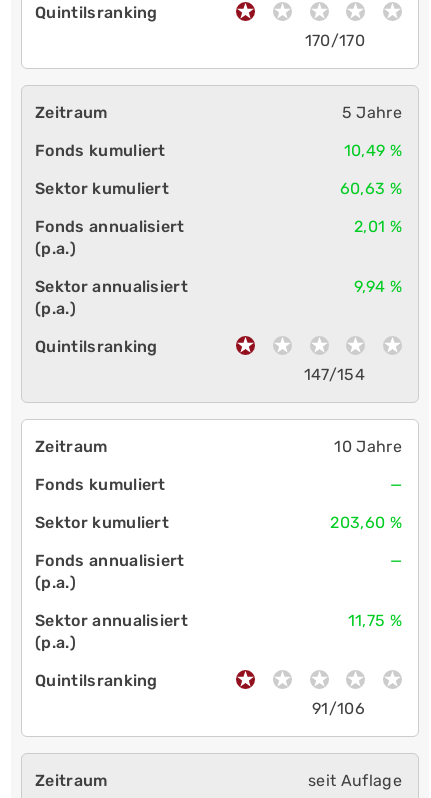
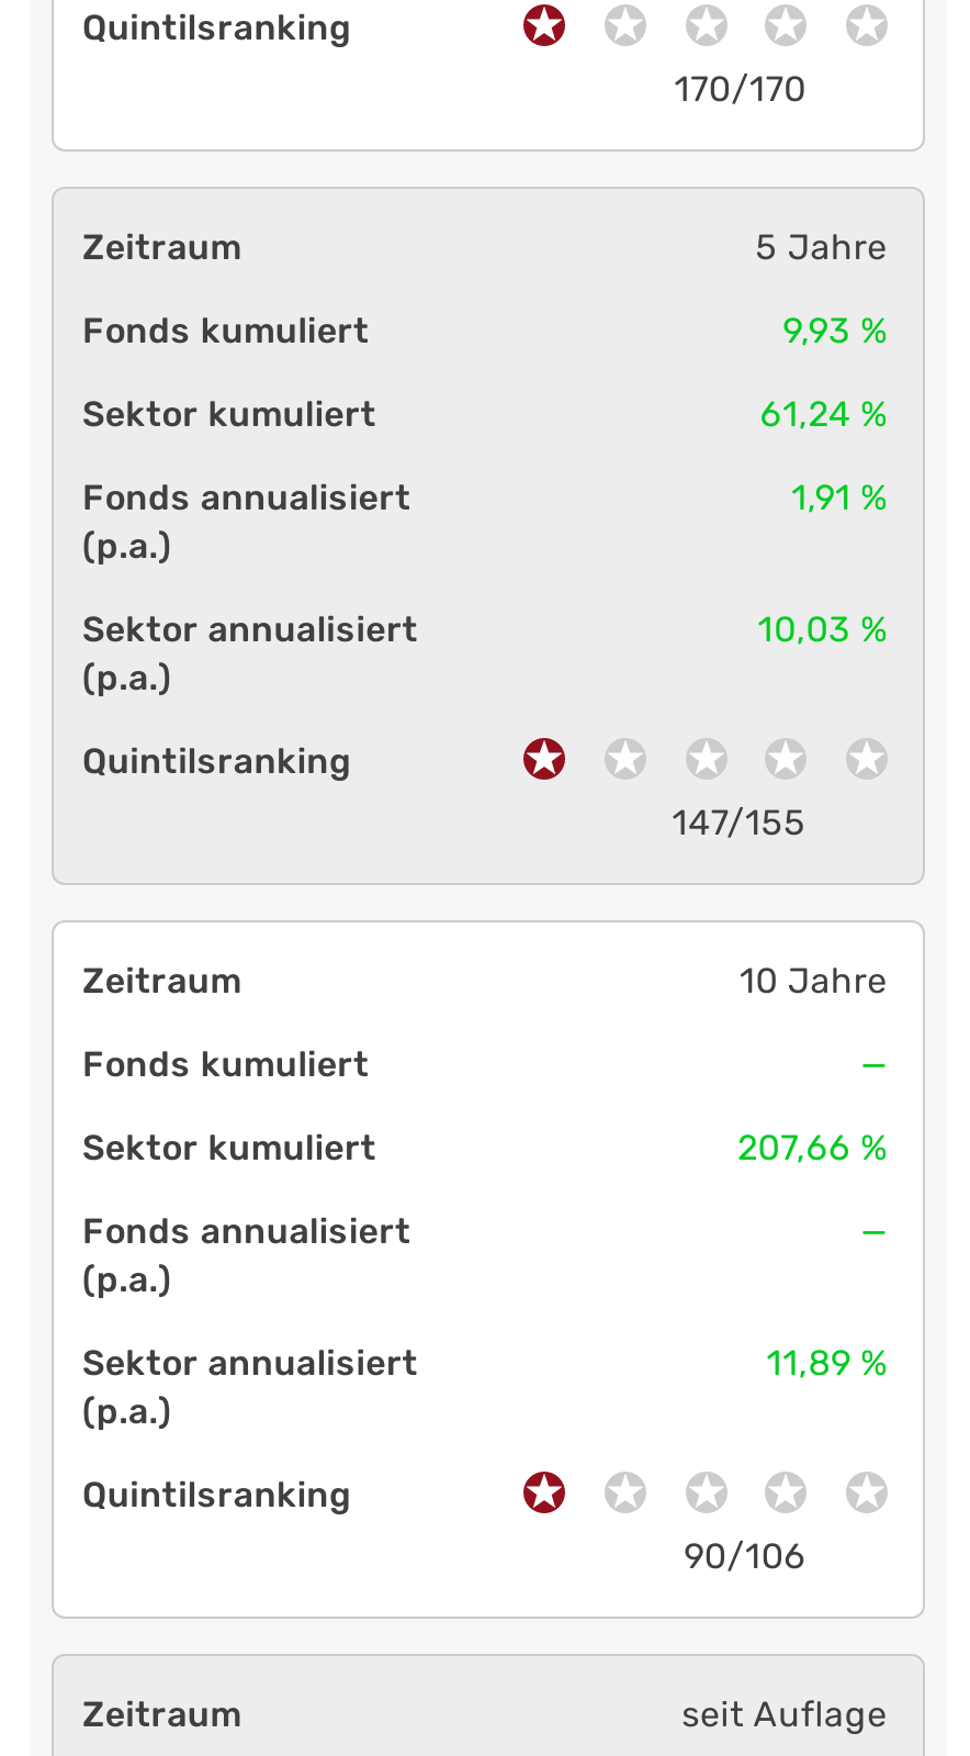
- 10,49 %
+ 9,93 %

- 60,63 %
+ 61,24 %

- 2,01 %
+ 1,91 %

- 9,94 %
+ 10,03 %

- 147/154
+ 147/155

- 203,60 %
+ 207,66 %

- 11,75 %
+ 11,89 %

- 91/106
+ 90/106
